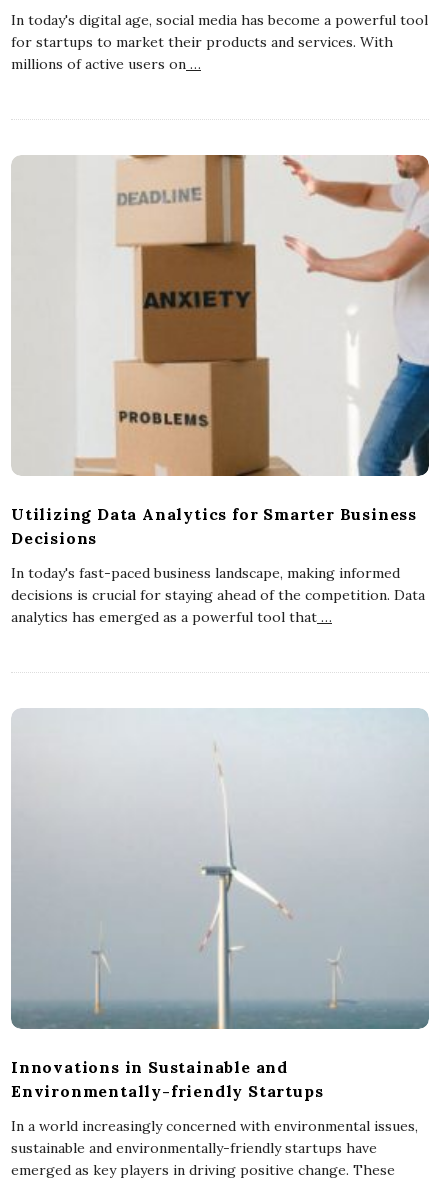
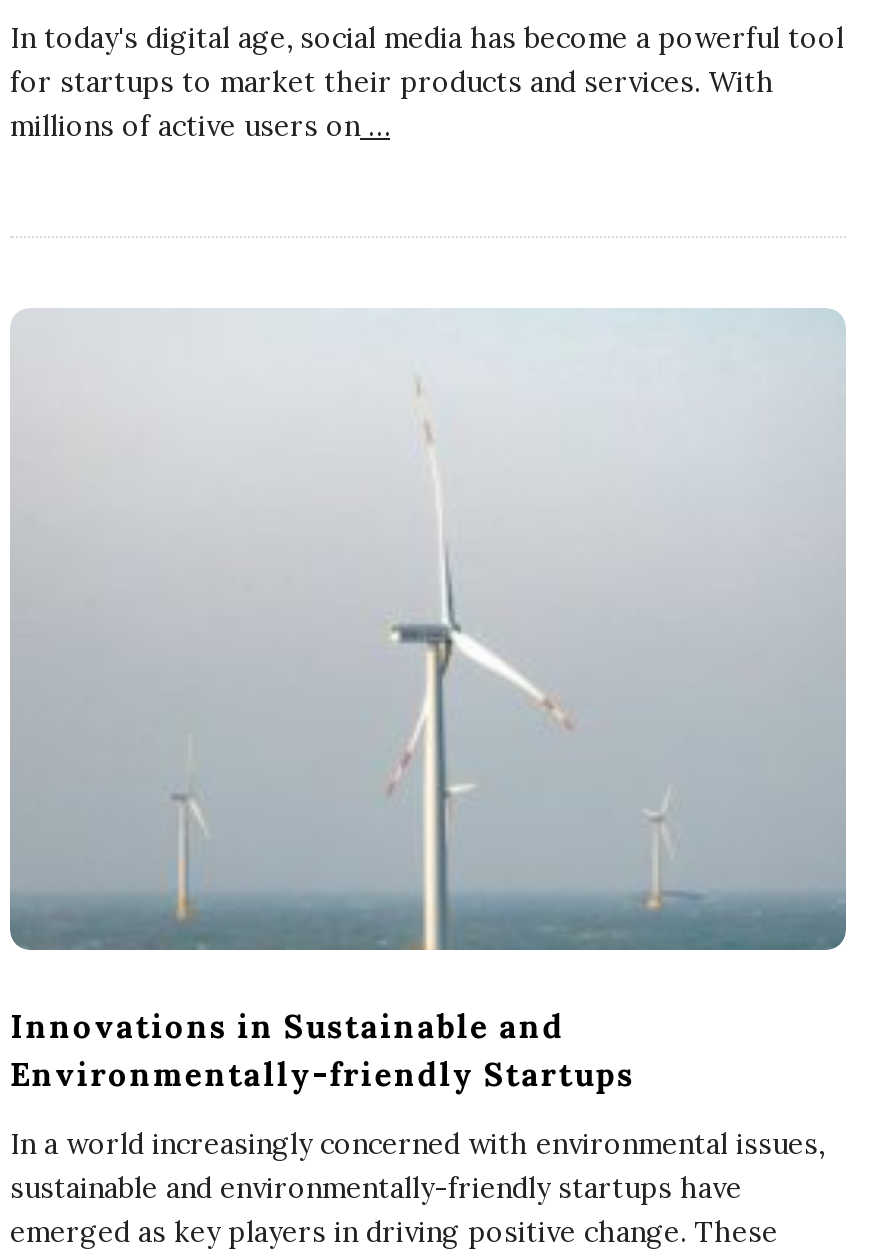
- [image]
- Utilizing Data Analytics for Smarter Business
- Decisions
- In today's fast-paced business landscape, making informed
- decisions is crucial for staying ahead of the competition. Data
- analytics has emerged as a powerful tool that …
